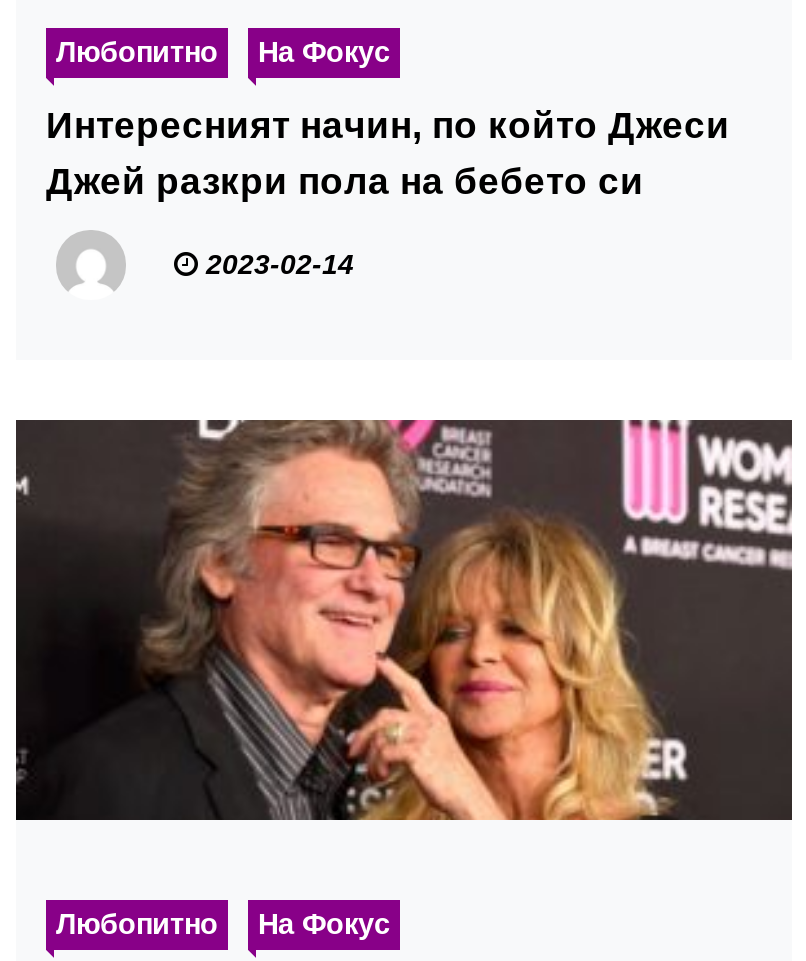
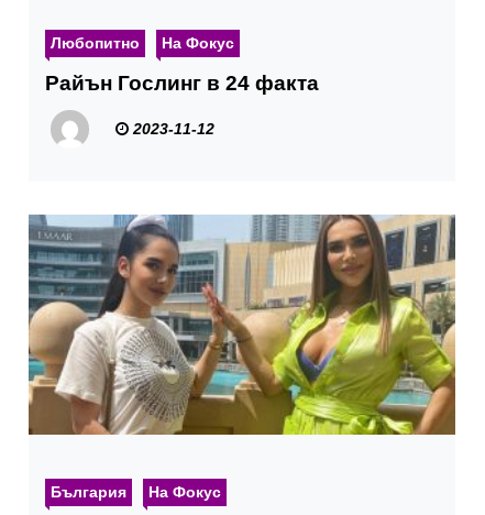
- Интересният начин, по който Джеси
- Джей разкри пола на бебето си
+ Райън Гослинг в 24 факта

- 2023-02-14
+ 2023-11-12

- [image]
+ [image]

- Любопитно
+ България
